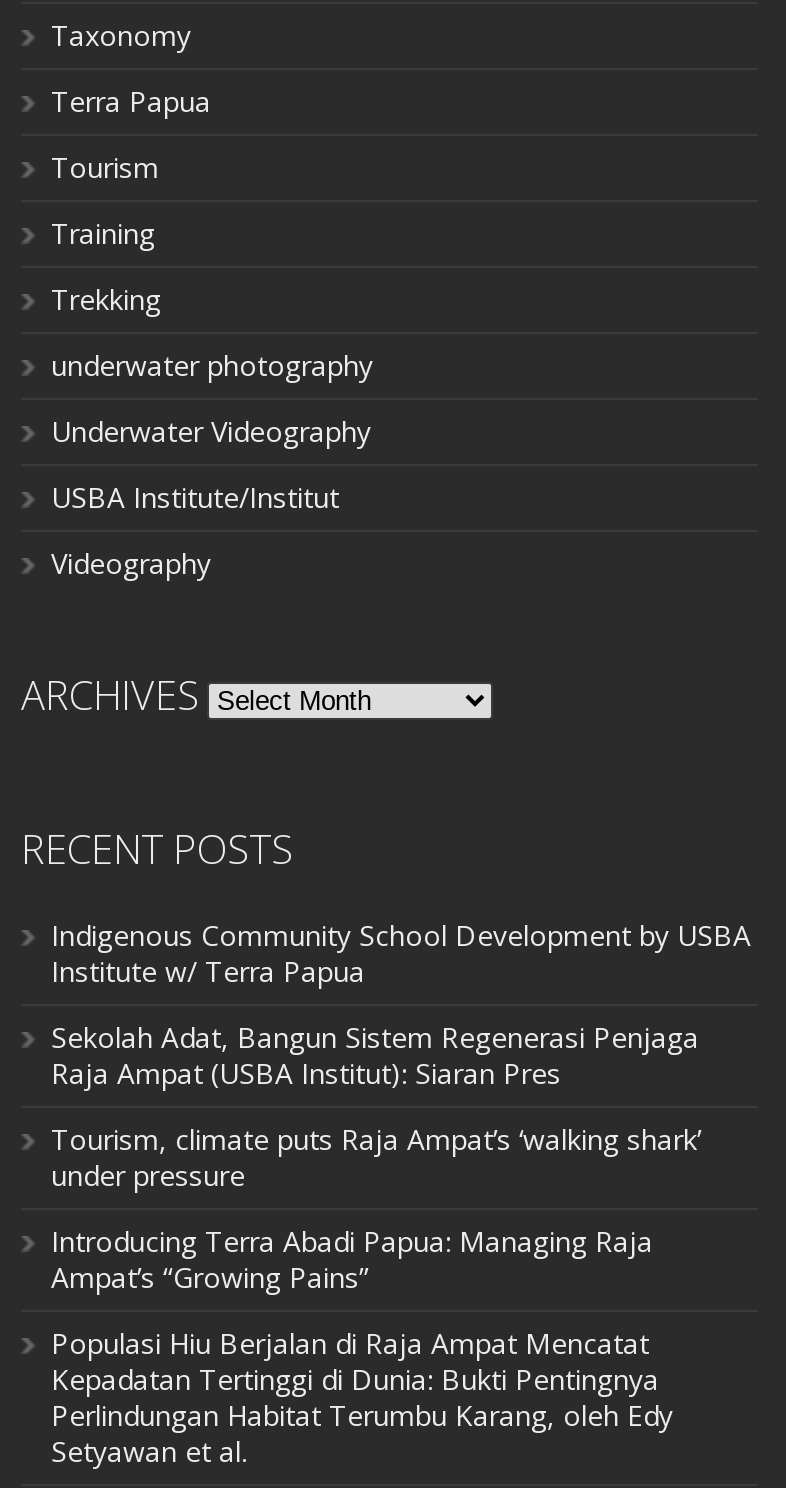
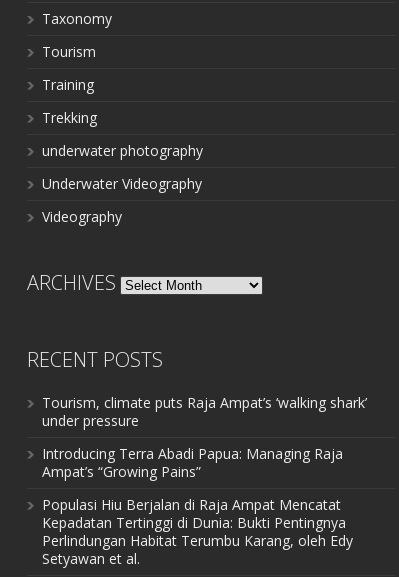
- Terra Papua

- USBA Institute/Institut

- Indigenous Community School Development by USBA
- Institute w/ Terra Papua
- Sekolah Adat, Bangun Sistem Regenerasi Penjaga
- Raja Ampat (USBA Institut): Siaran Pres
